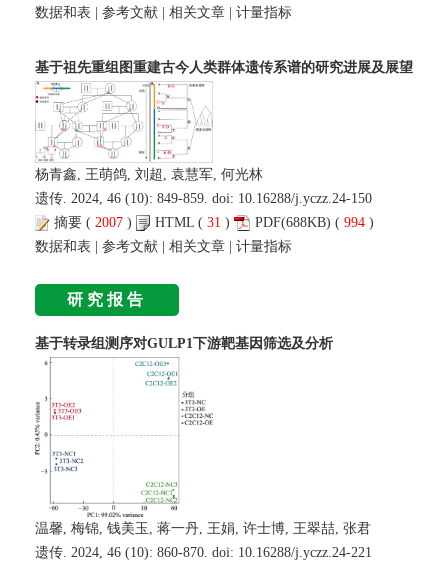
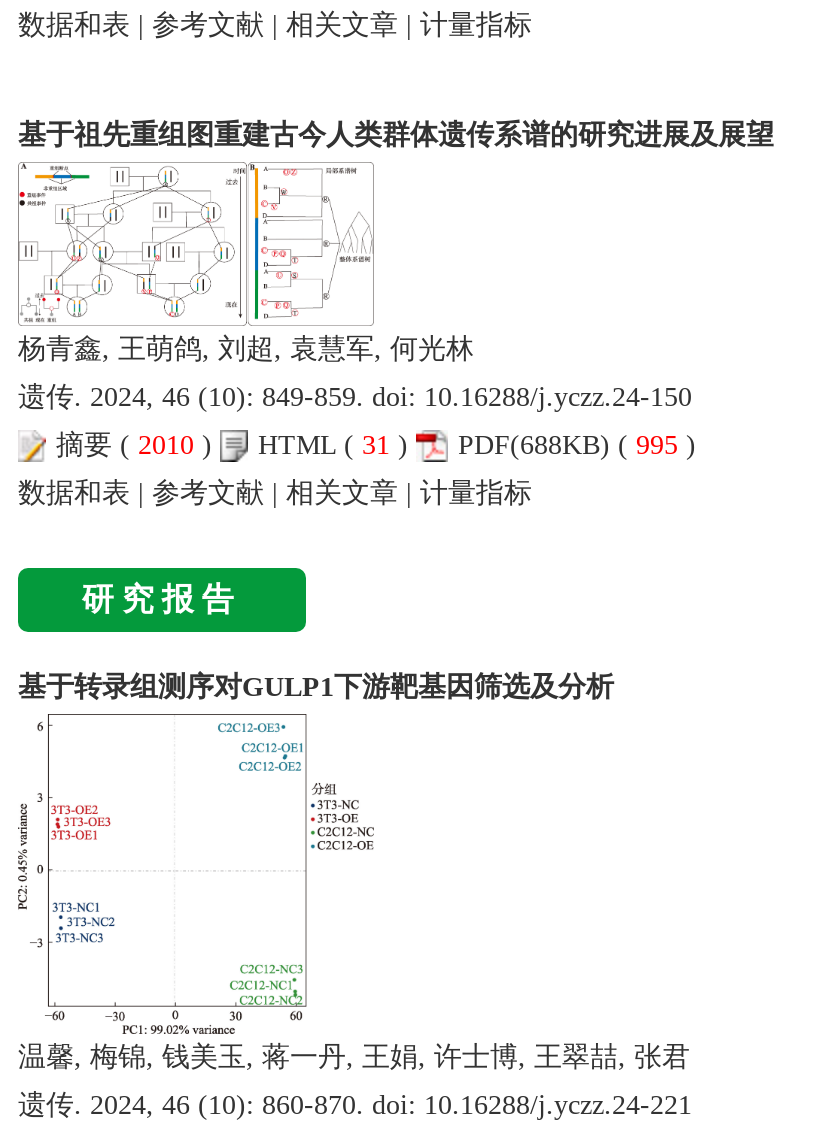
- 摘要(2007)
+ 摘要(2010)

- PDF(688KB) (994)
+ PDF(688KB) (995)
